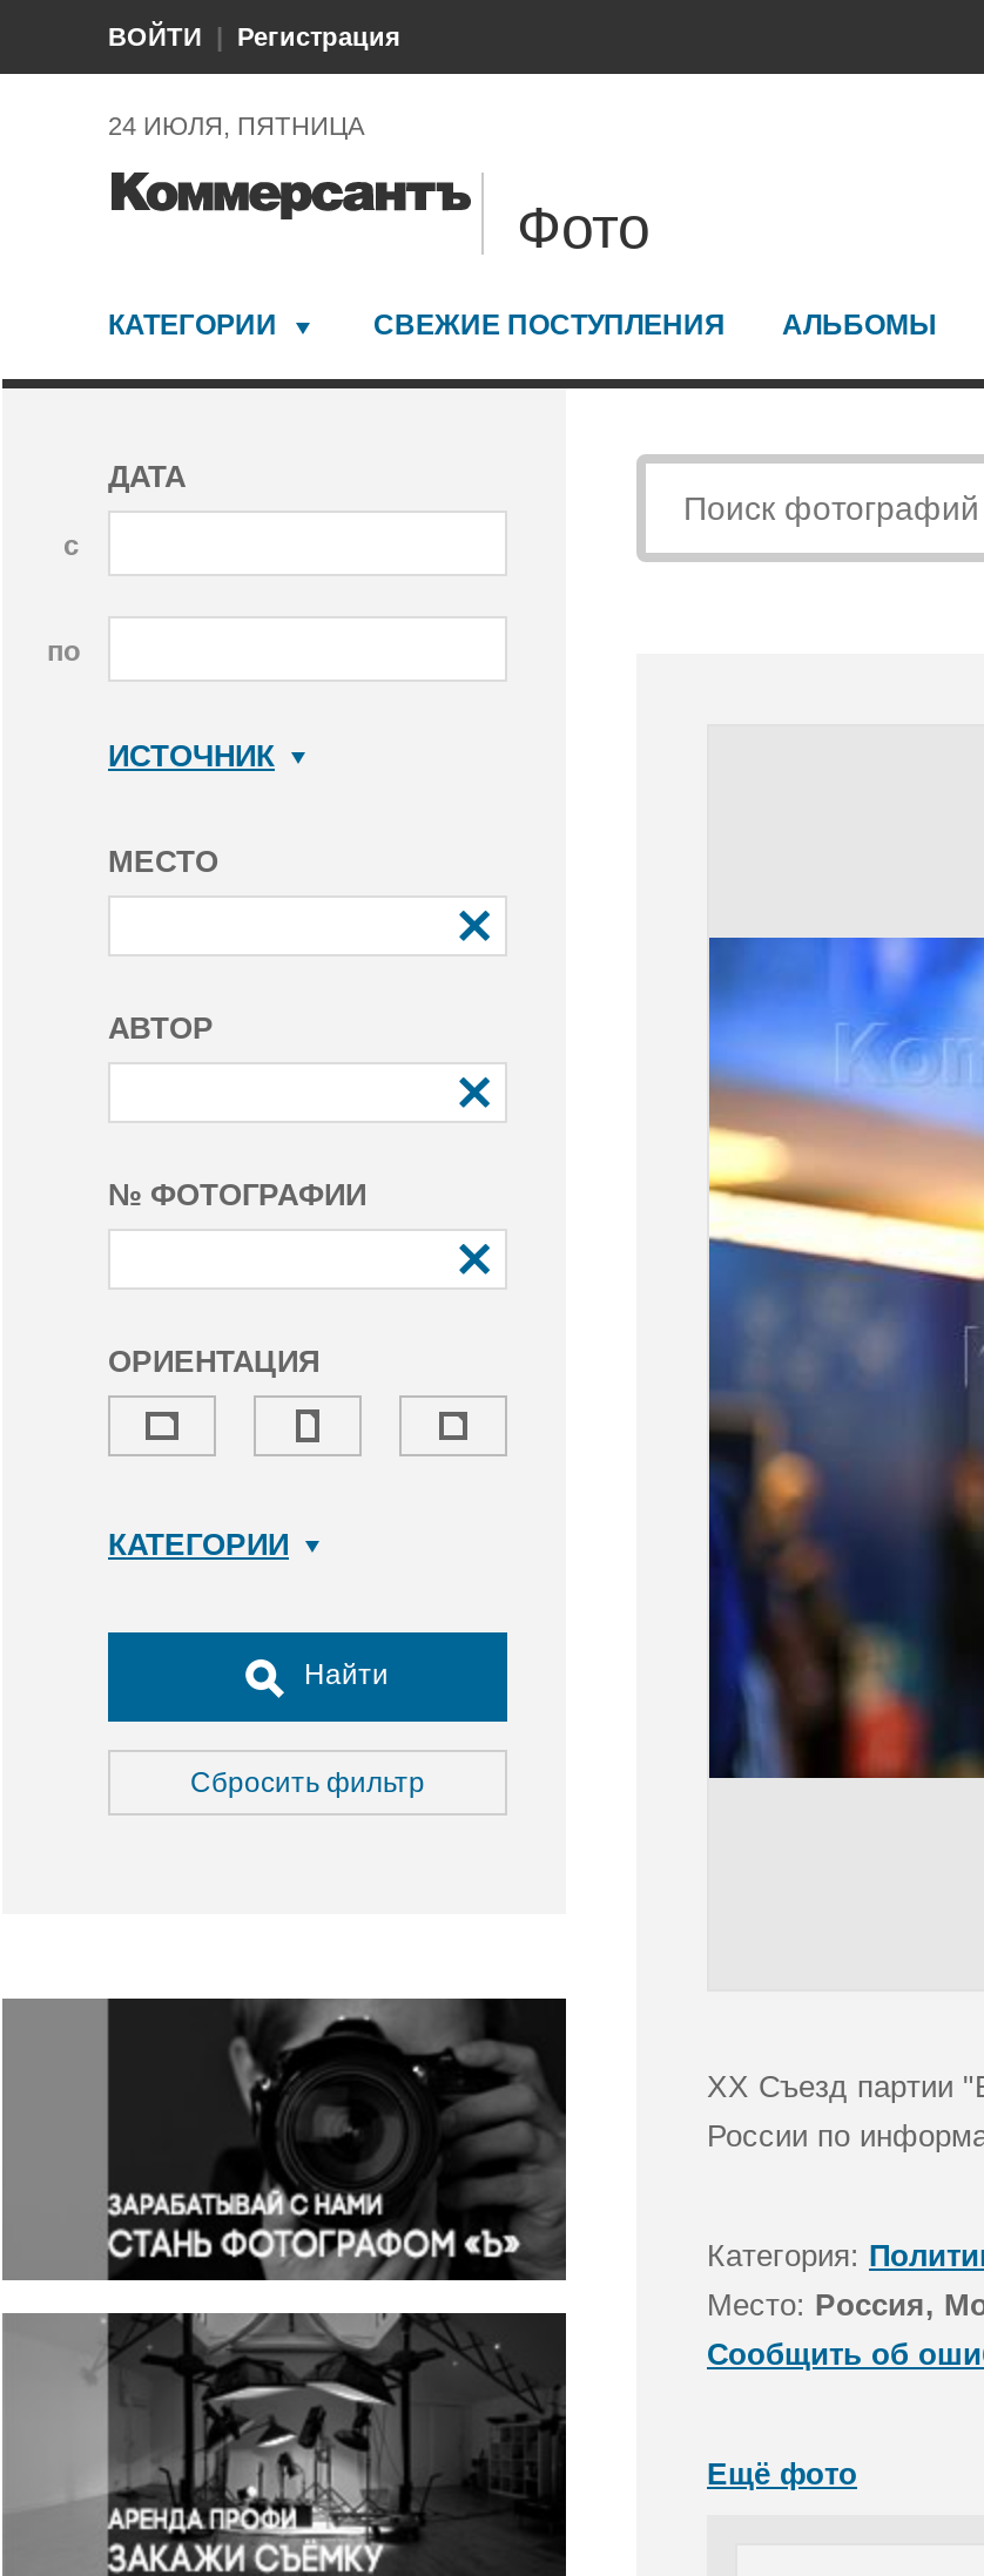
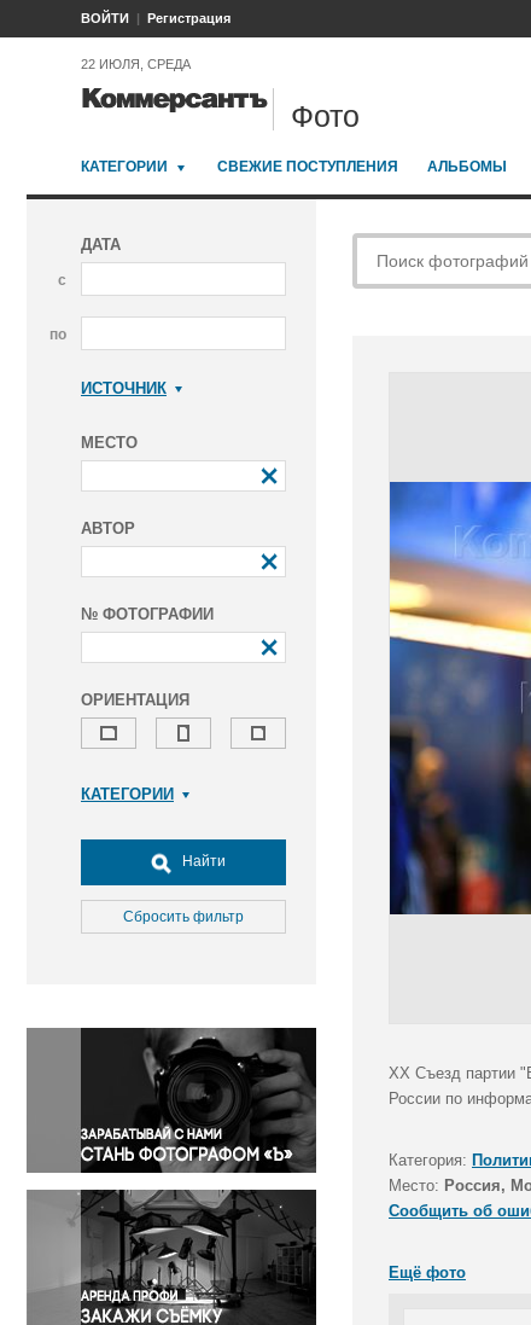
- 24 ИЮЛЯ, ПЯТНИЦА
+ 22 ИЮЛЯ, СРЕДА
